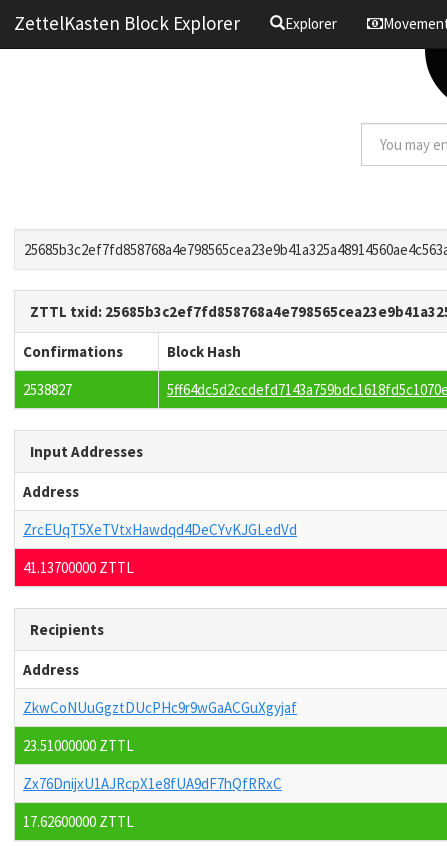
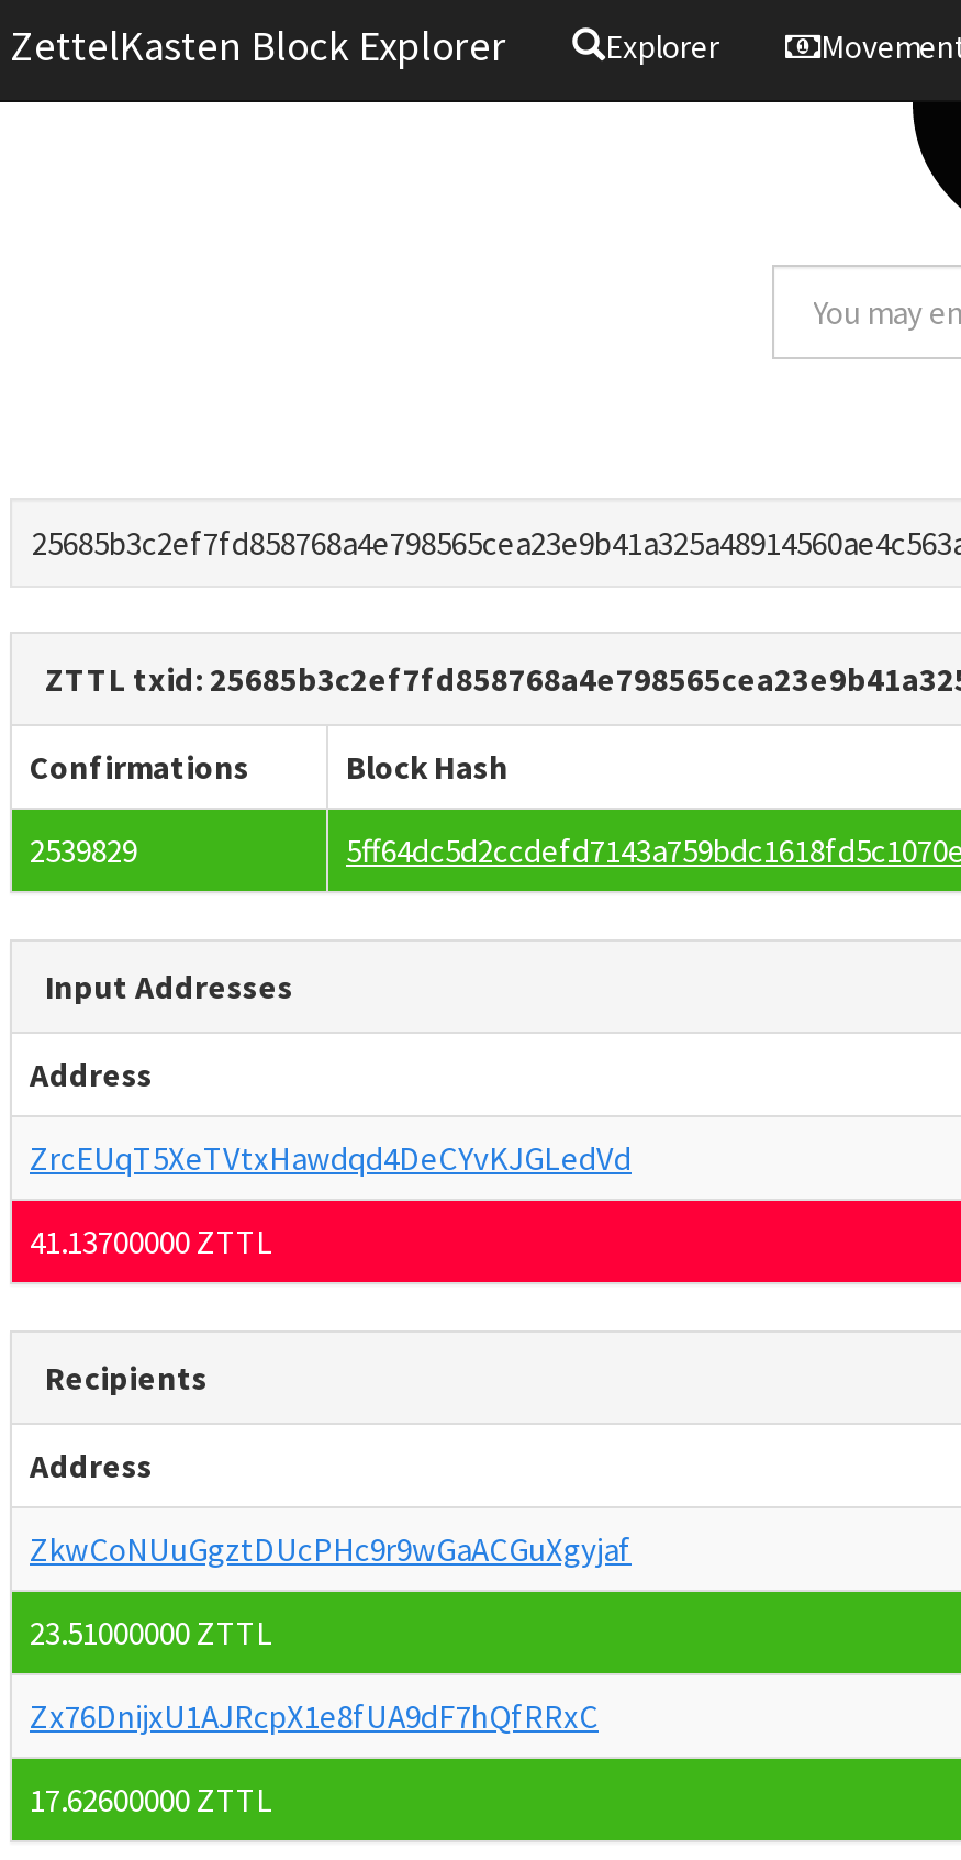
- 2538827
+ 2539829
